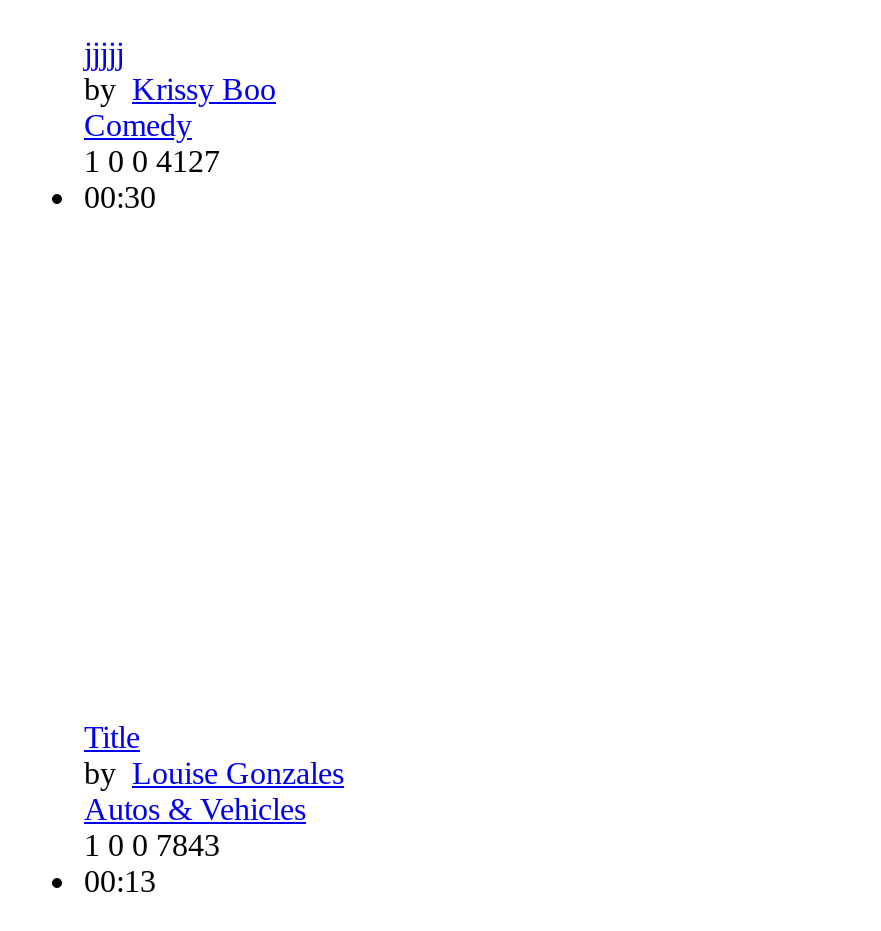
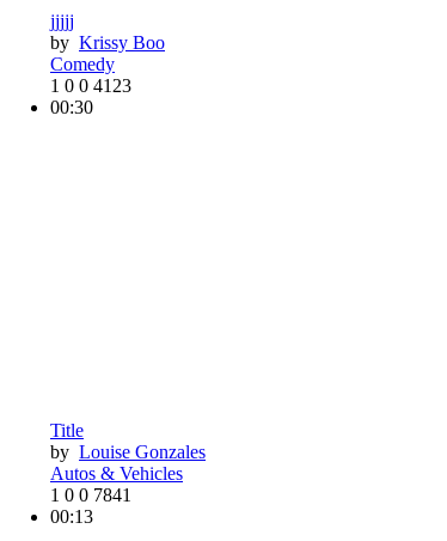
- 1 0 0 4127
+ 1 0 0 4123

- 1 0 0 7843
+ 1 0 0 7841
